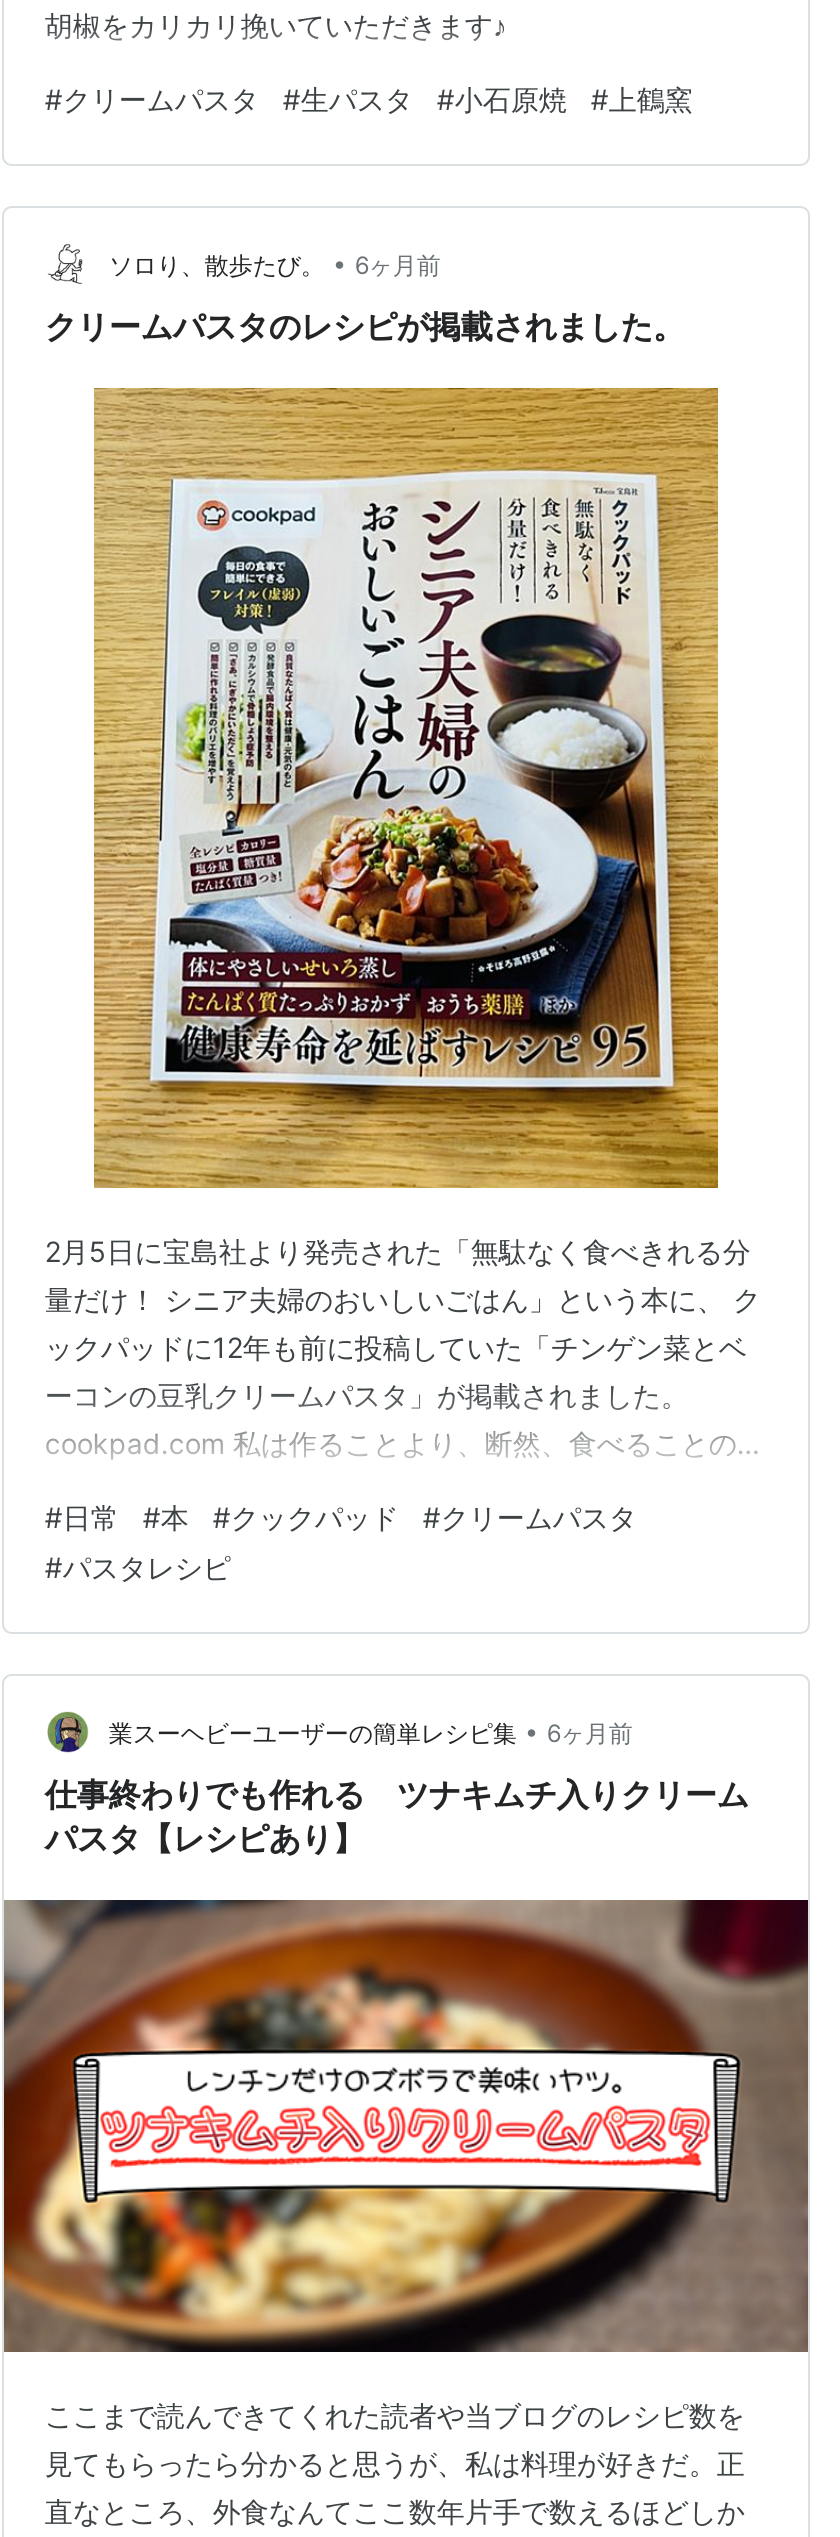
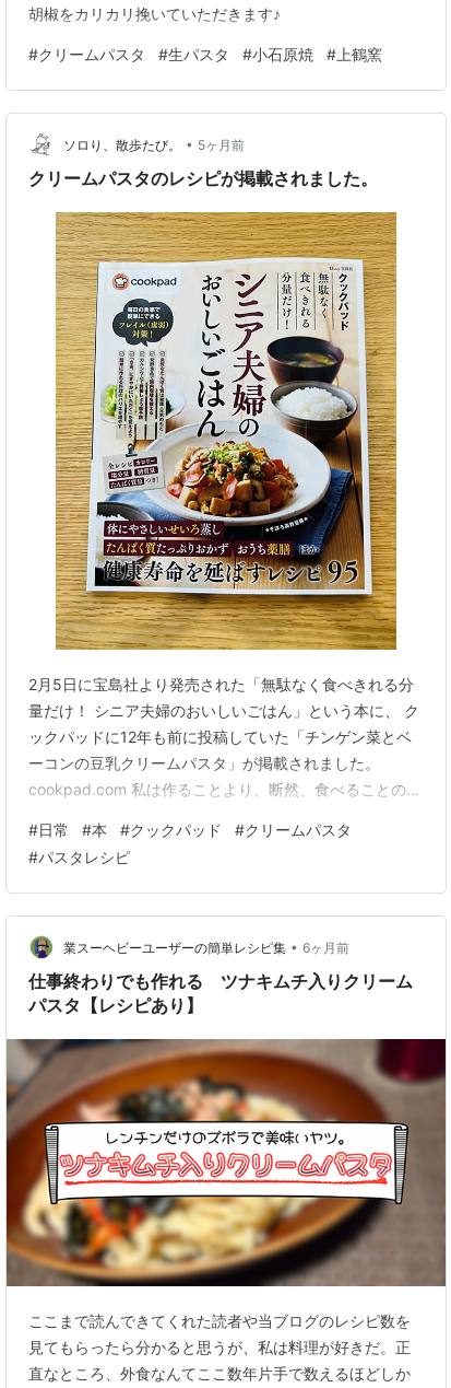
- ソロり、散歩たび。 • 6ヶ月前
+ ソロり、散歩たび。 • 5ヶ月前
